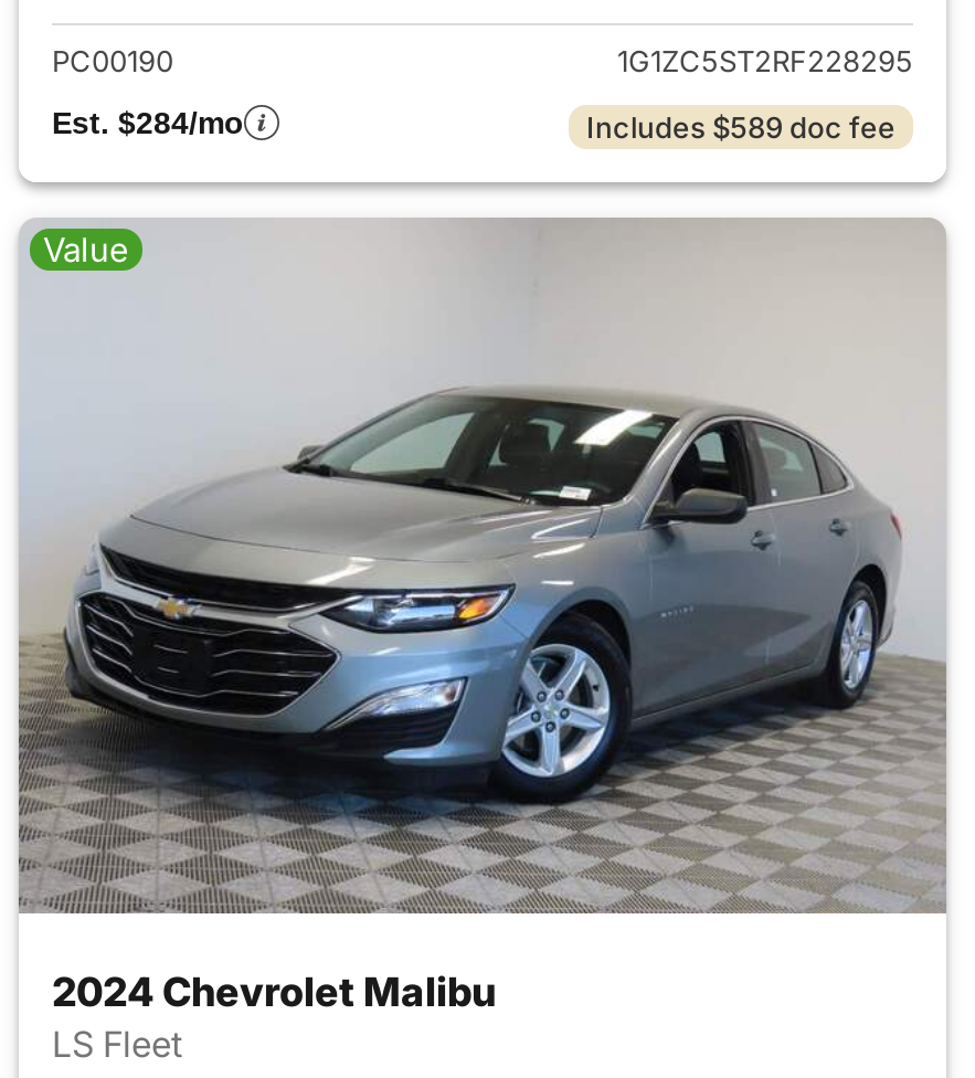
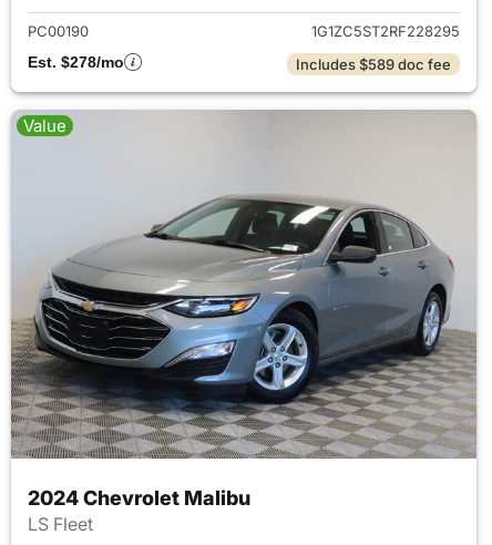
- Est. $284/mo
+ Est. $278/mo
